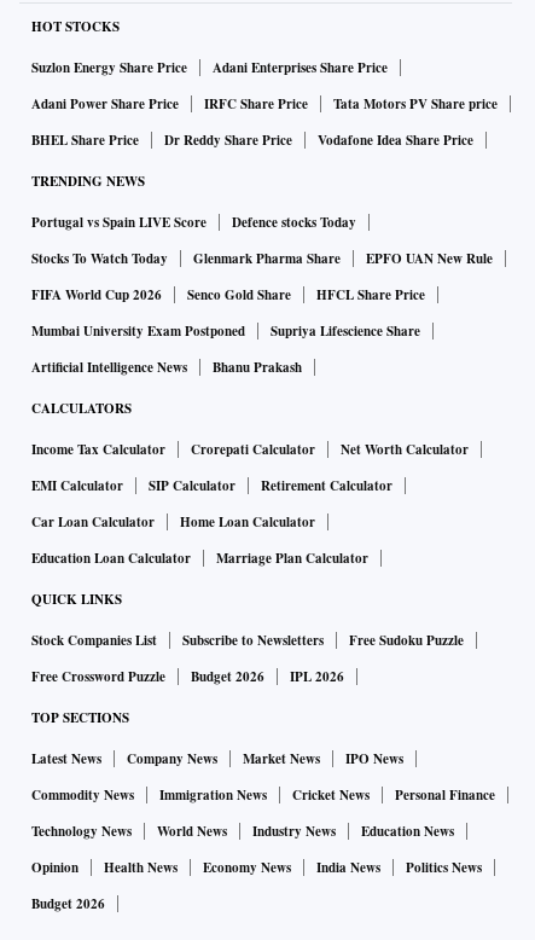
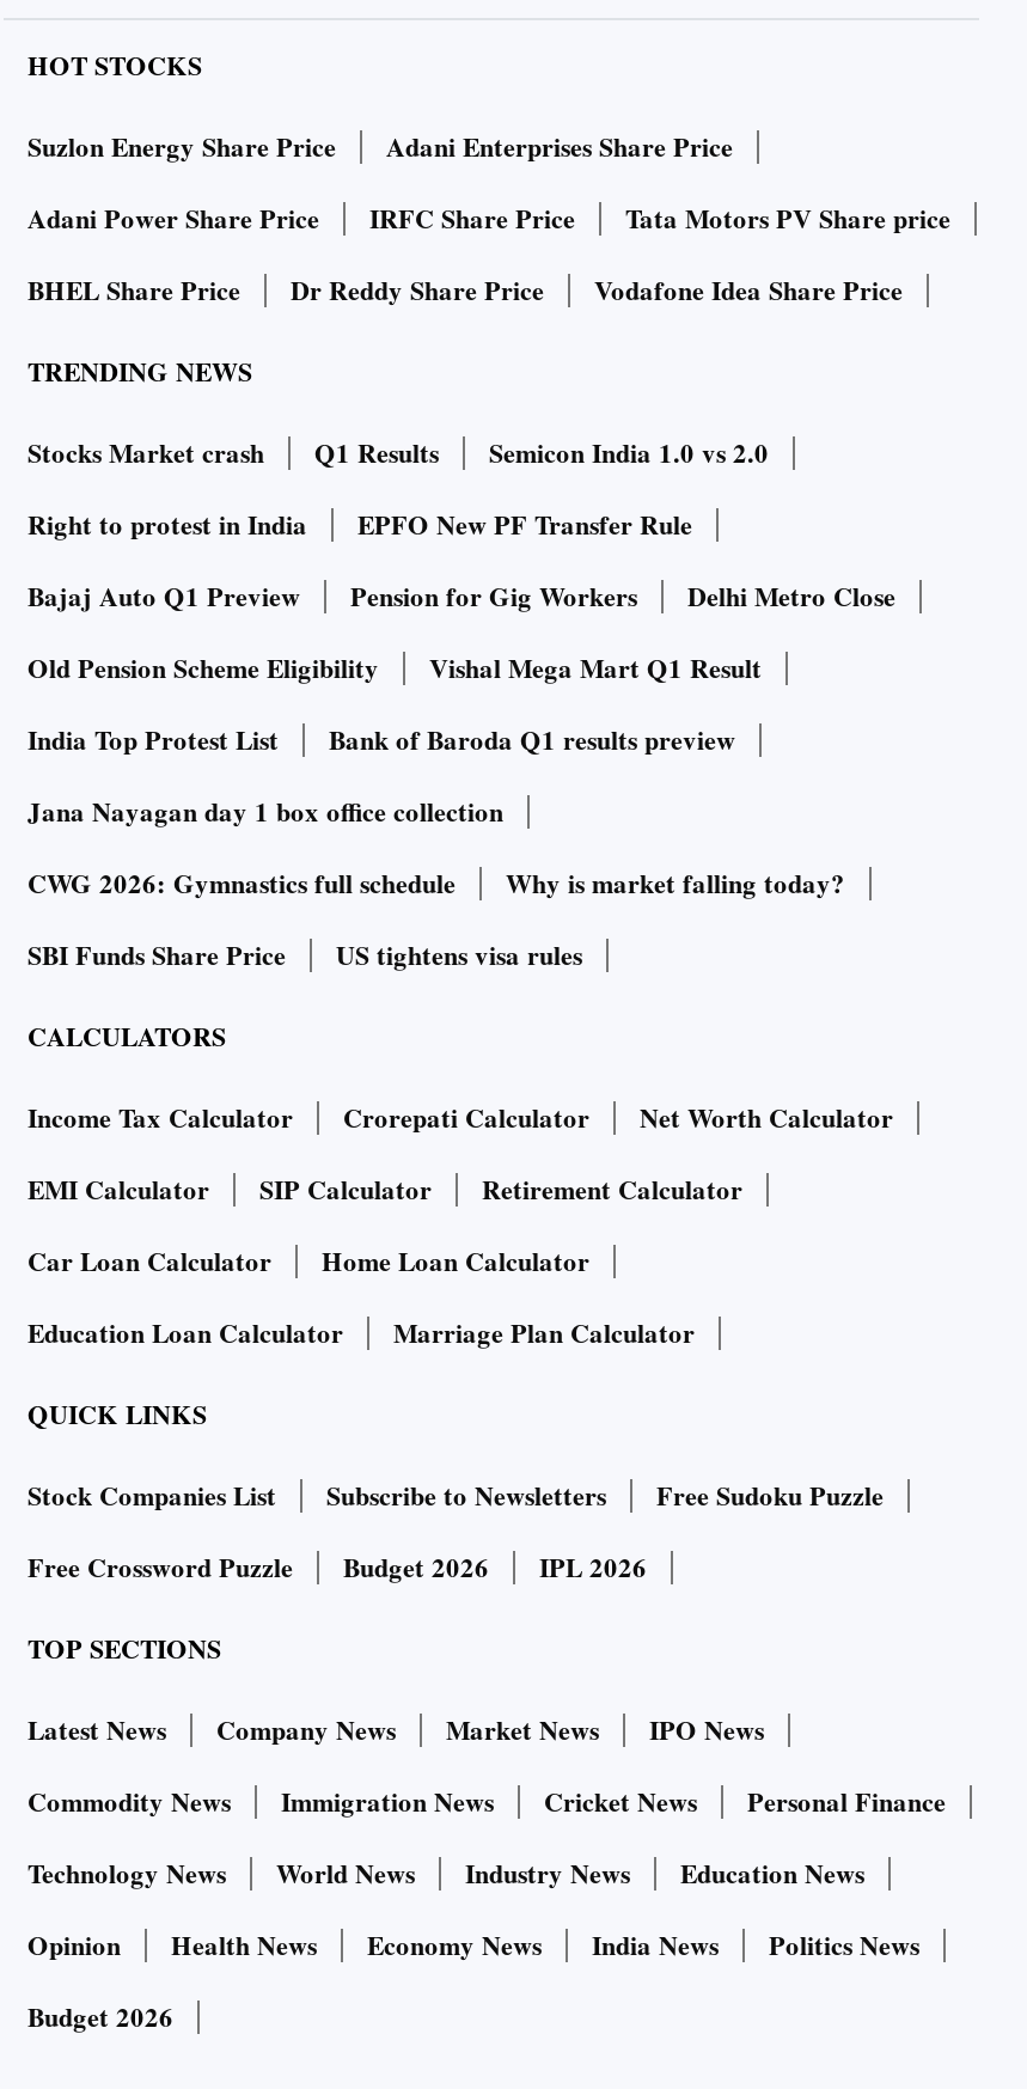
- Portugal vs Spain LIVE Score
- Defence stocks Today
- Stocks To Watch Today
- Glenmark Pharma Share
- EPFO UAN New Rule
- FIFA World Cup 2026
- Senco Gold Share
- HFCL Share Price
- Mumbai University Exam Postponed
- Supriya Lifescience Share
- Artificial Intelligence News
- Bhanu Prakash
+ Stocks Market crash
+ Q1 Results
+ Semicon India 1.0 vs 2.0
+ Right to protest in India
+ EPFO New PF Transfer Rule
+ Bajaj Auto Q1 Preview
+ Pension for Gig Workers
+ Delhi Metro Close
+ Old Pension Scheme Eligibility
+ Vishal Mega Mart Q1 Result
+ India Top Protest List
+ Bank of Baroda Q1 results preview
+ Jana Nayagan day 1 box office collection
+ CWG 2026: Gymnastics full schedule
+ Why is market falling today?
+ SBI Funds Share Price
+ US tightens visa rules
